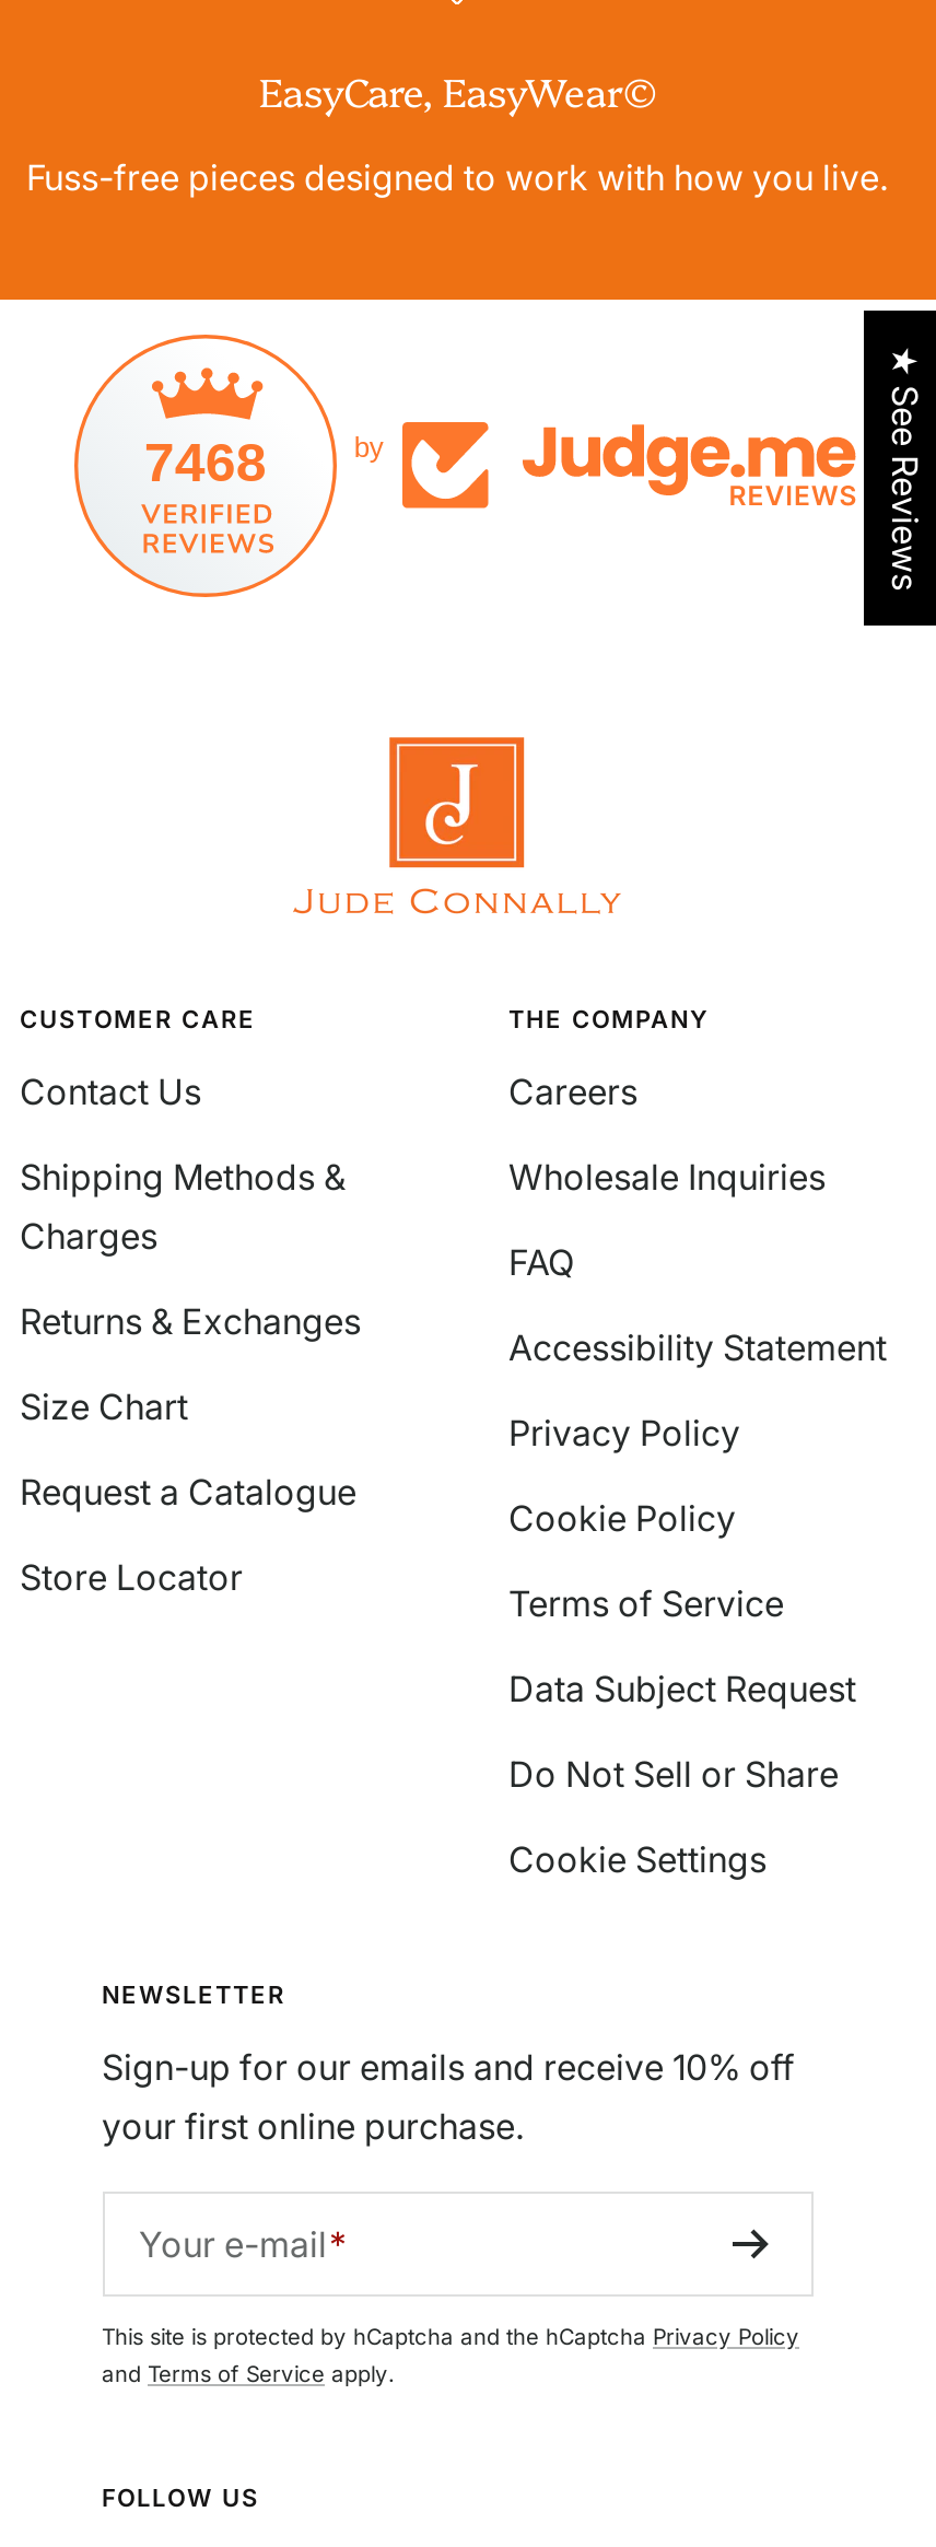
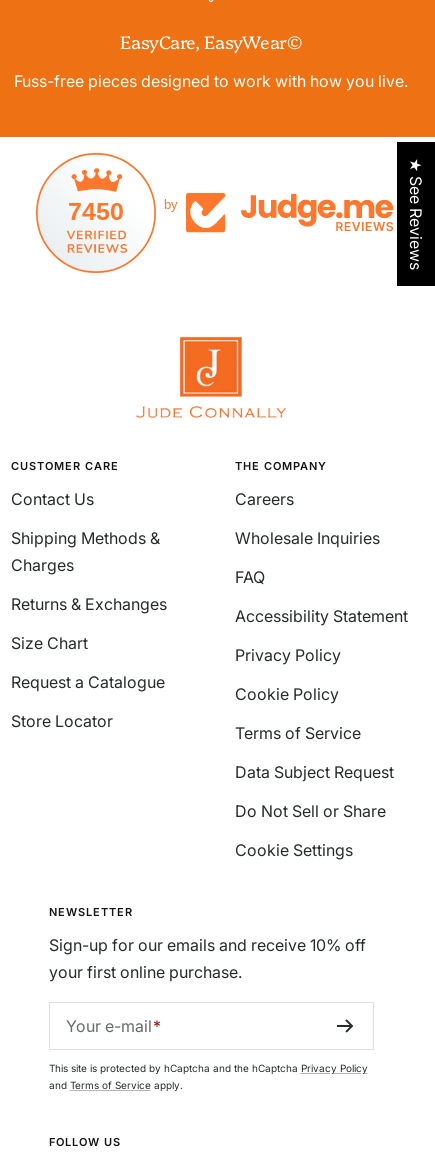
- 7468
+ 7450
